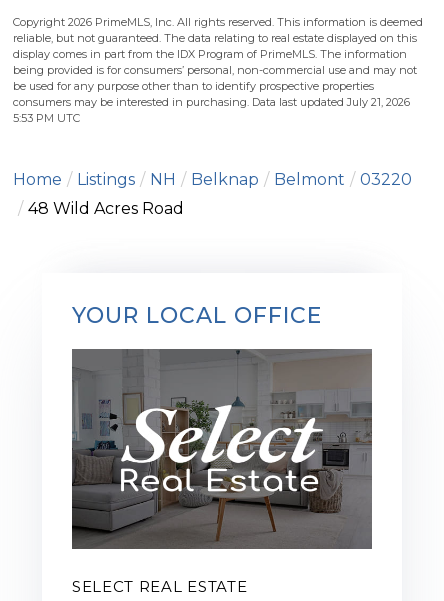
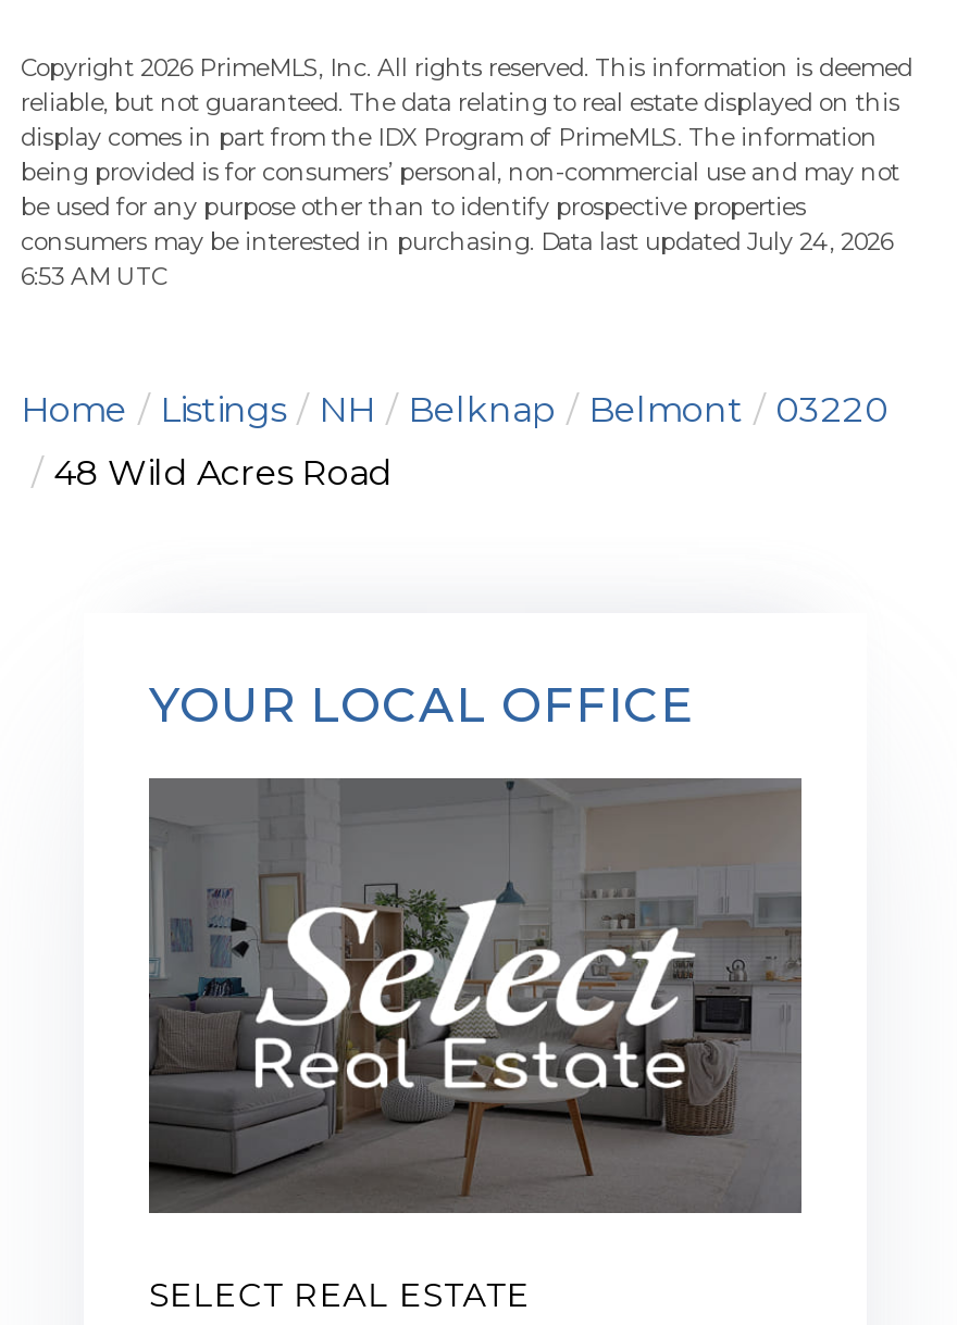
- consumers may be interested in purchasing. Data last updated July 21, 2026
+ consumers may be interested in purchasing. Data last updated July 24, 2026

- 5:53 PM UTC
+ 6:53 AM UTC
